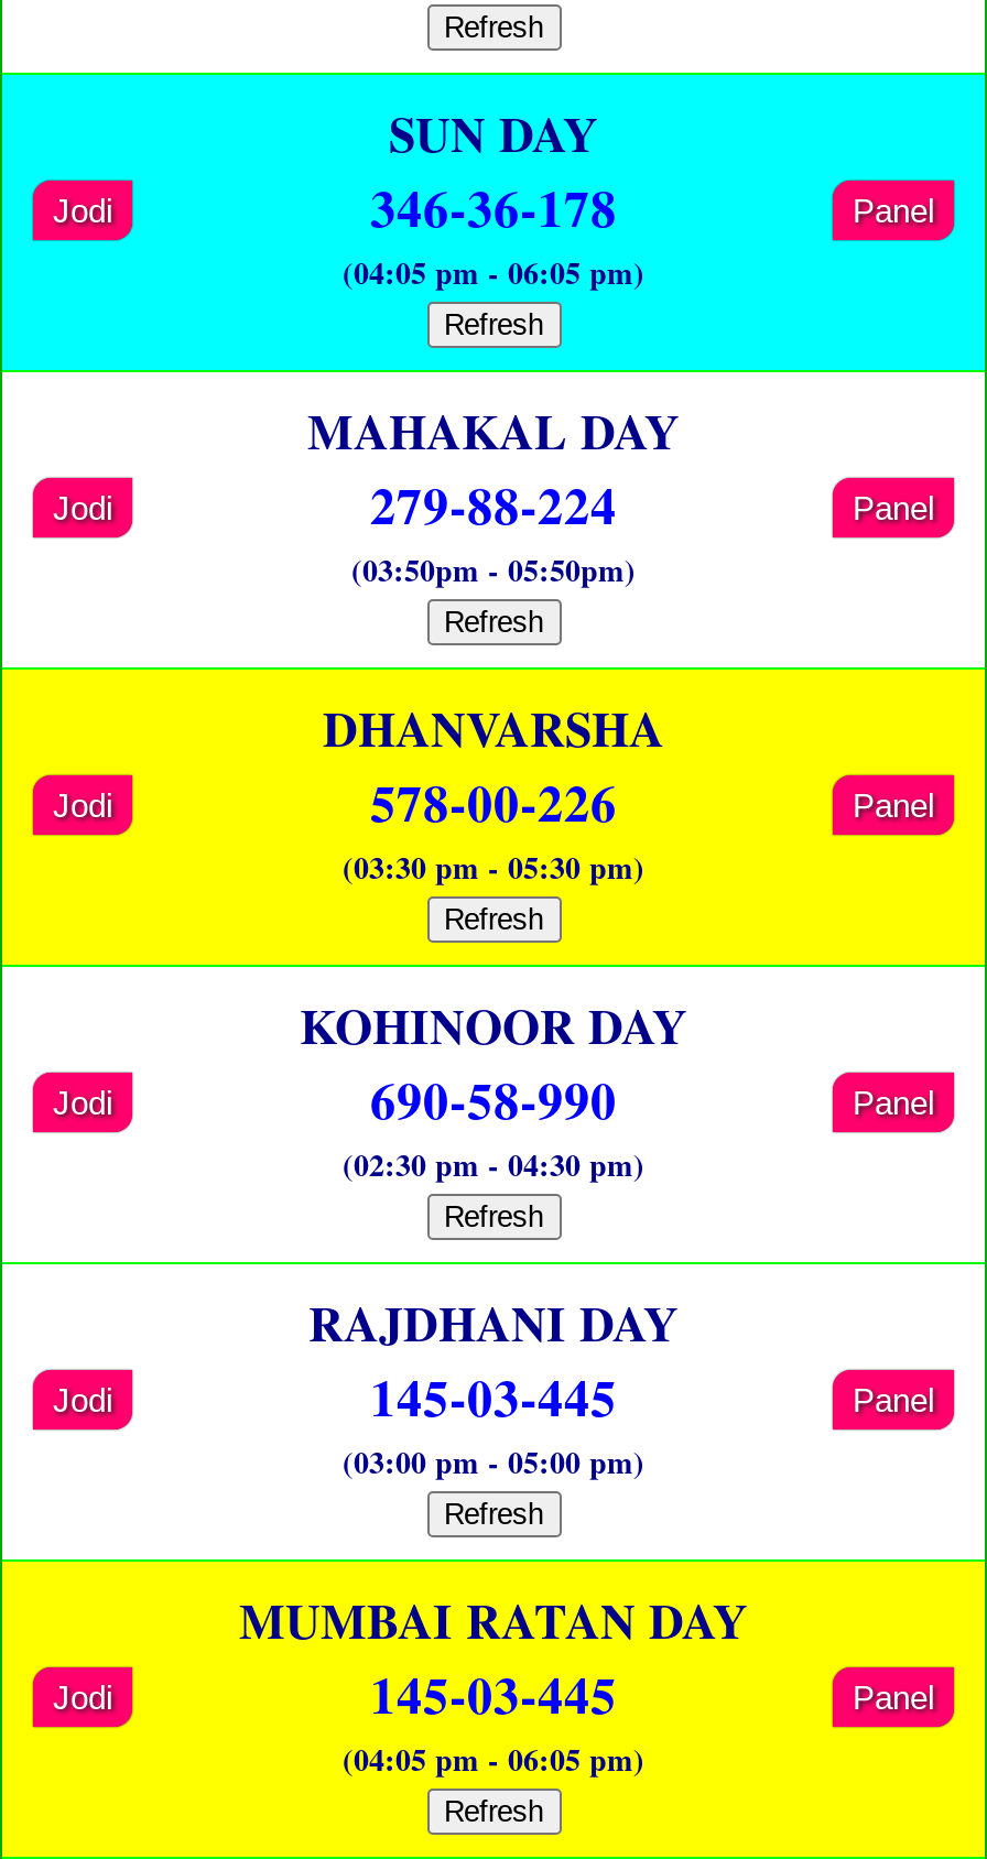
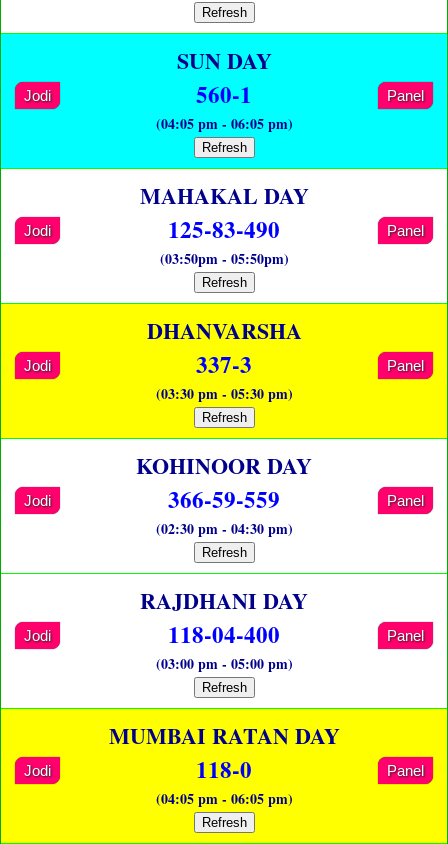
- 346-36-178
+ 560-1

- 279-88-224
+ 125-83-490

- 578-00-226
+ 337-3

- 690-58-990
+ 366-59-559

- 145-03-445
+ 118-04-400

- 145-03-445
+ 118-0
